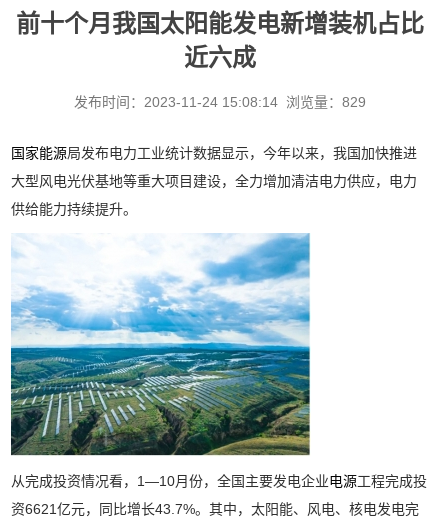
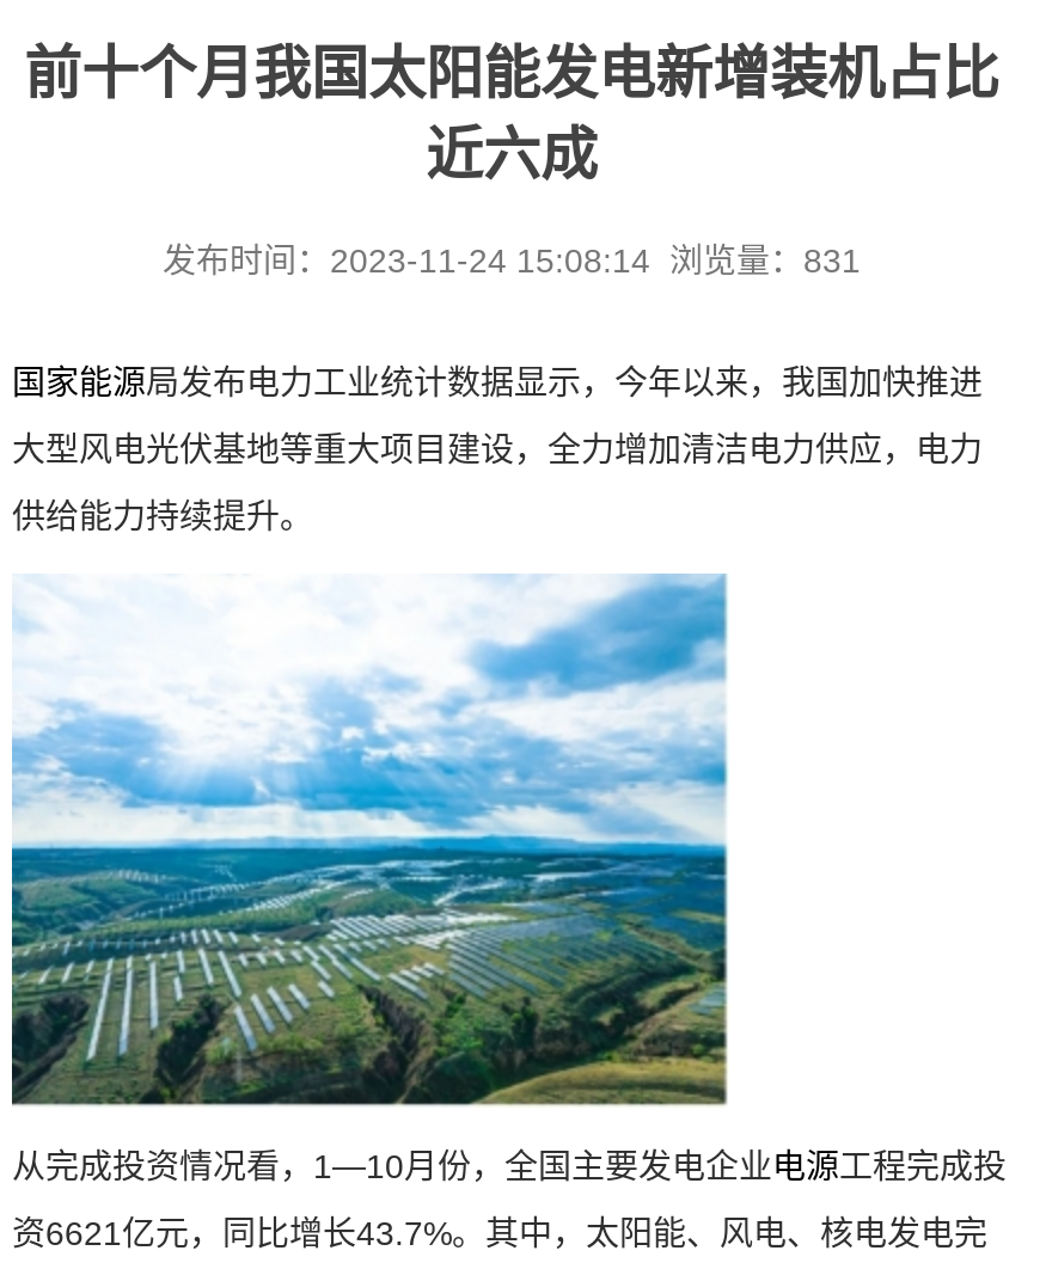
- 发布时间：2023-11-24 15:08:14 浏览量：829
+ 发布时间：2023-11-24 15:08:14 浏览量：831
